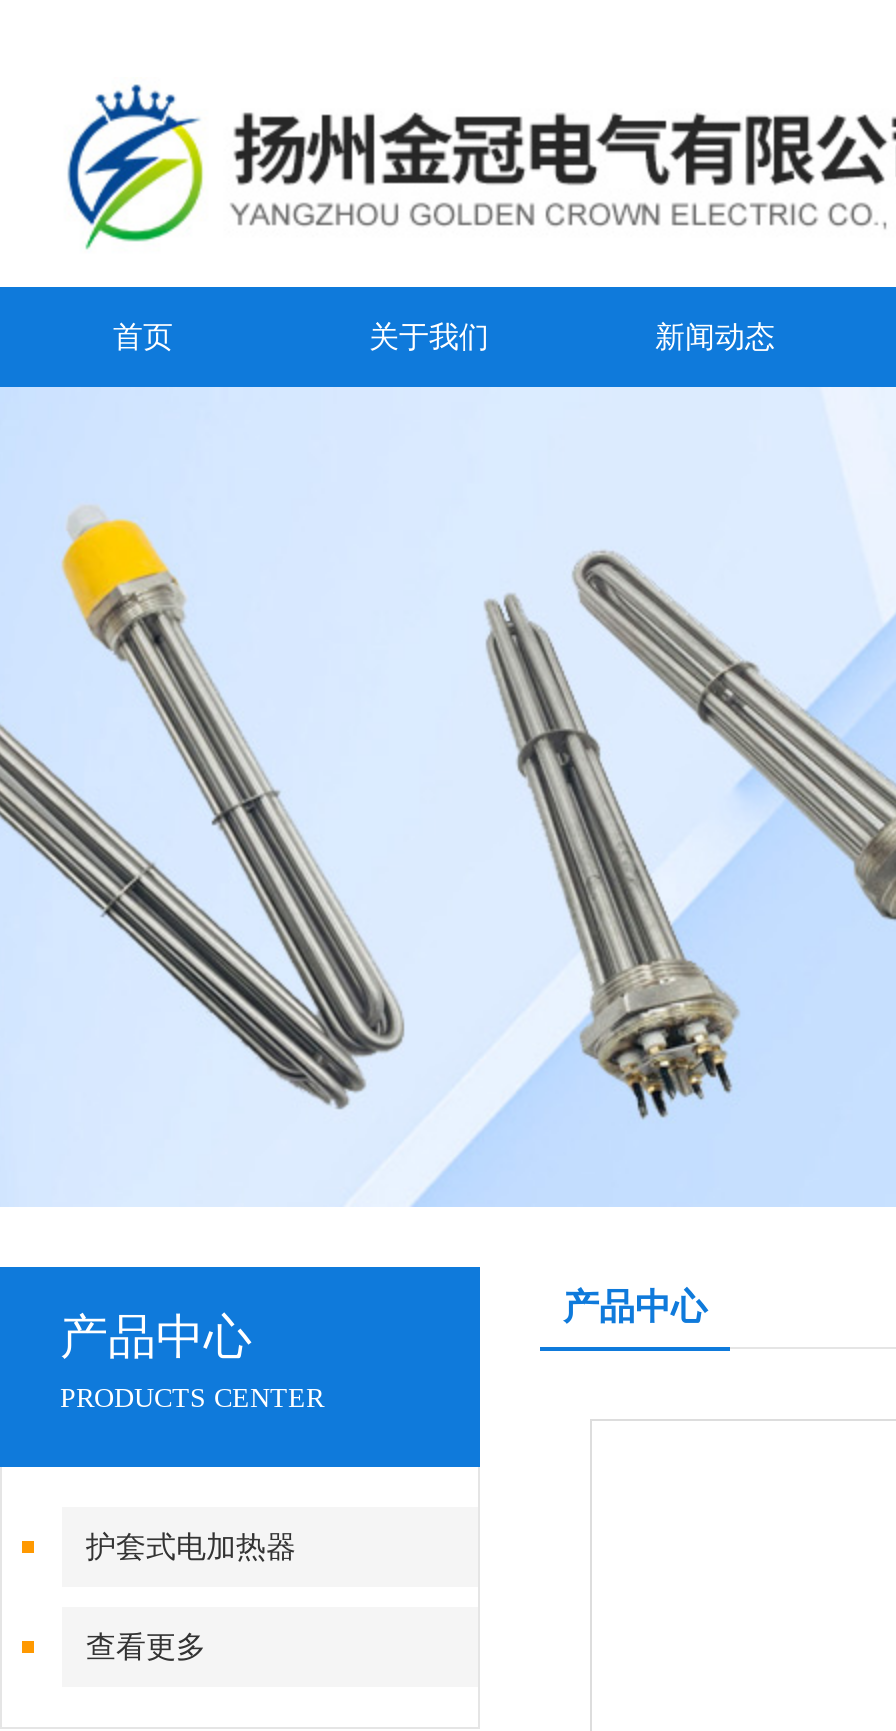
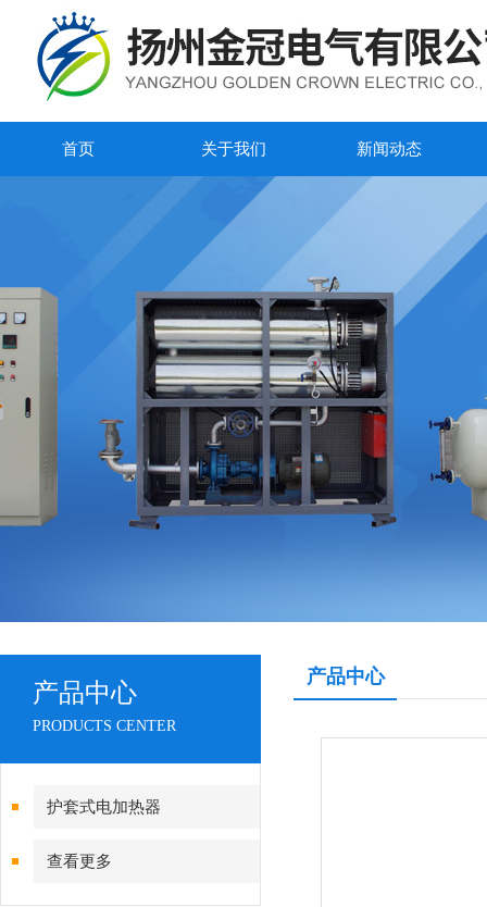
- [image]
+ [image]
